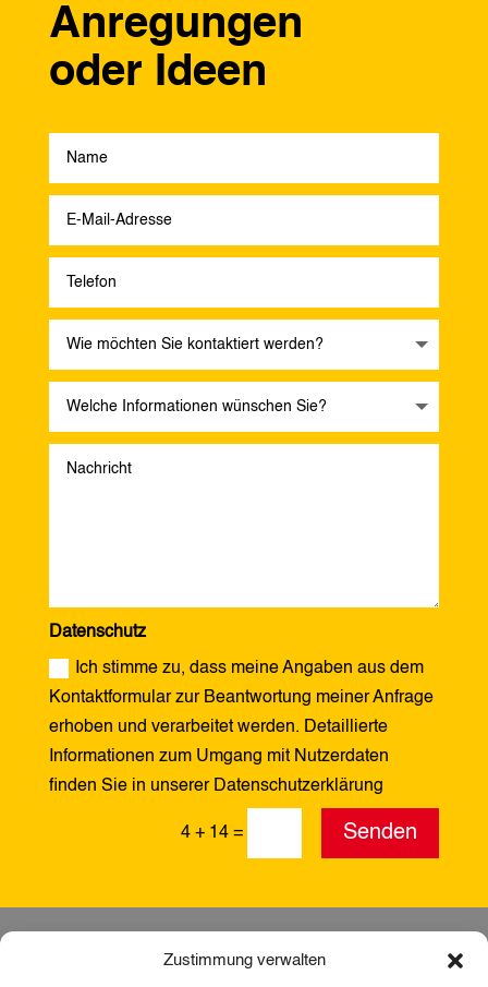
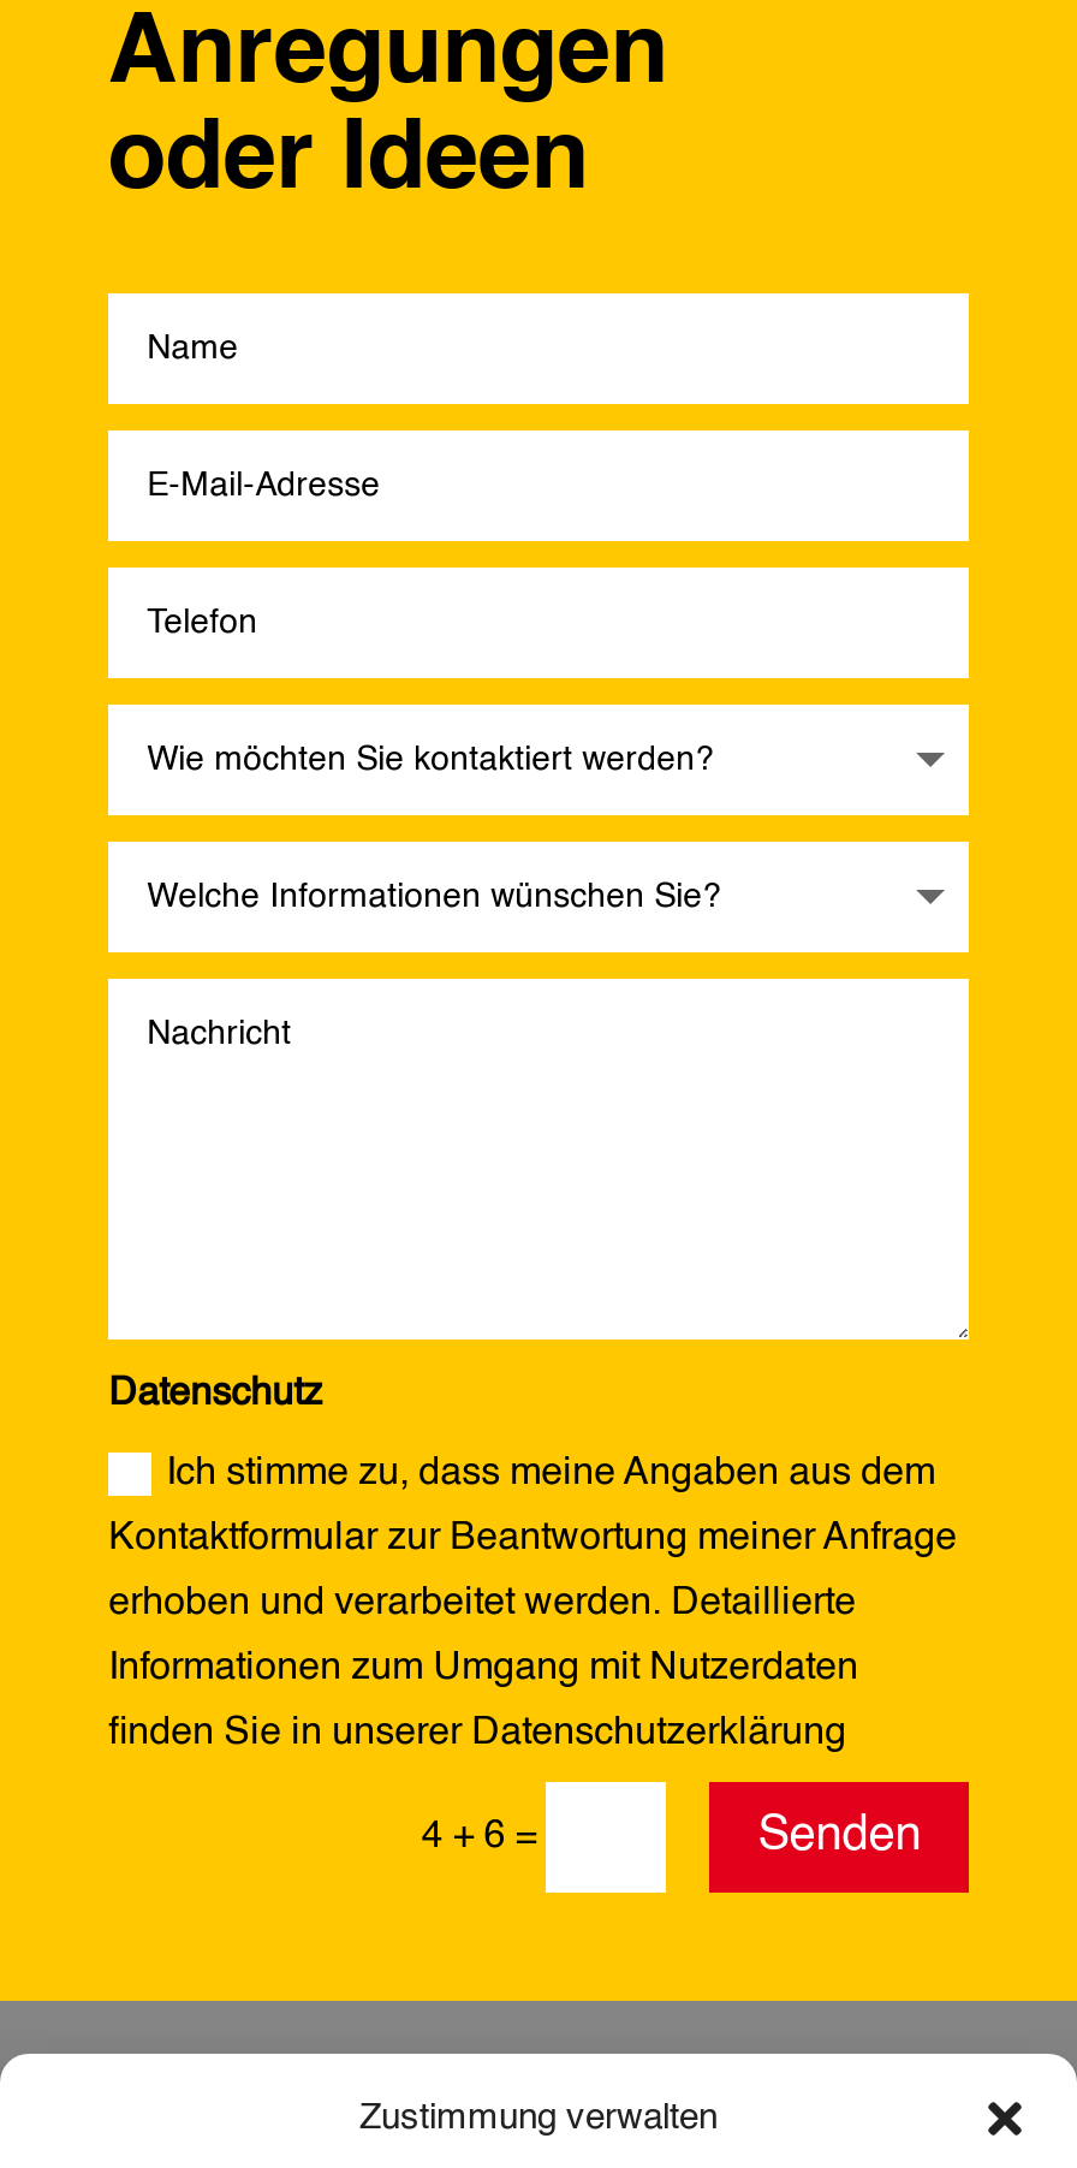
- 4 + 14 =
+ 4 + 6 =
